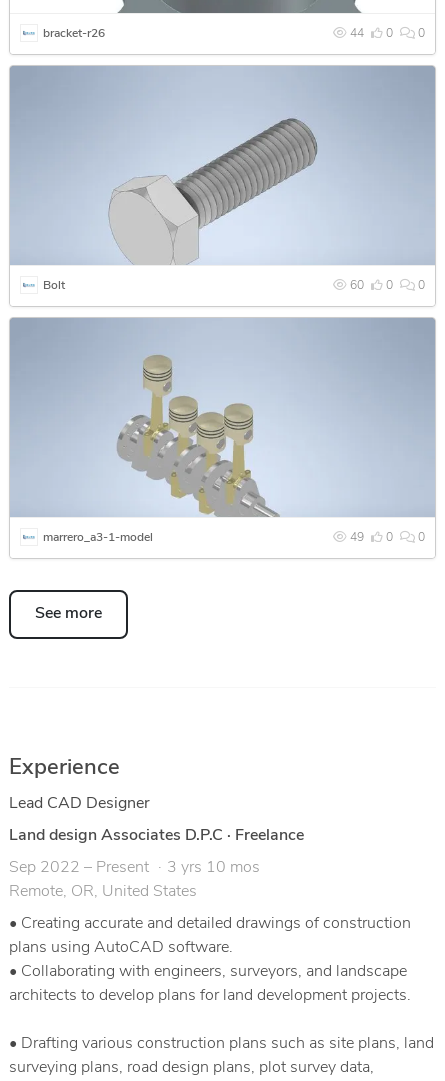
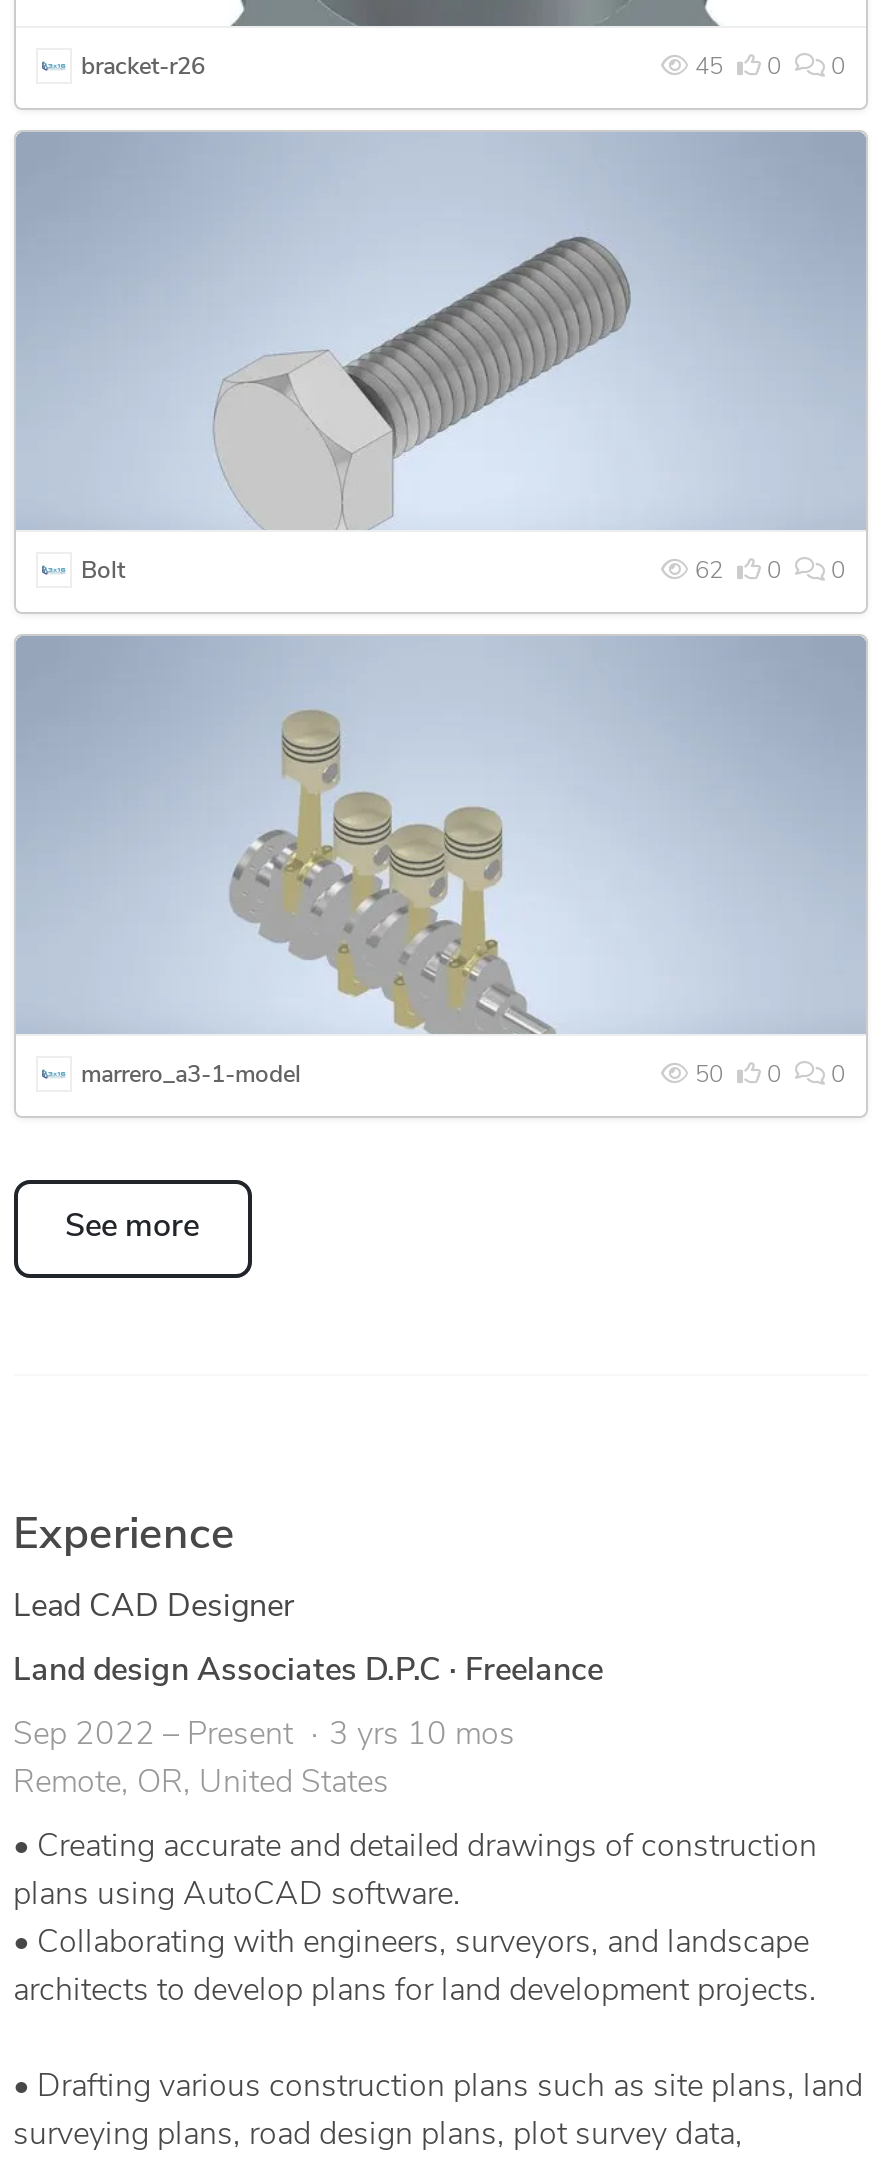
- 44 0
+ 45 0

- 60 0
+ 62 0

- 49 0
+ 50 0
